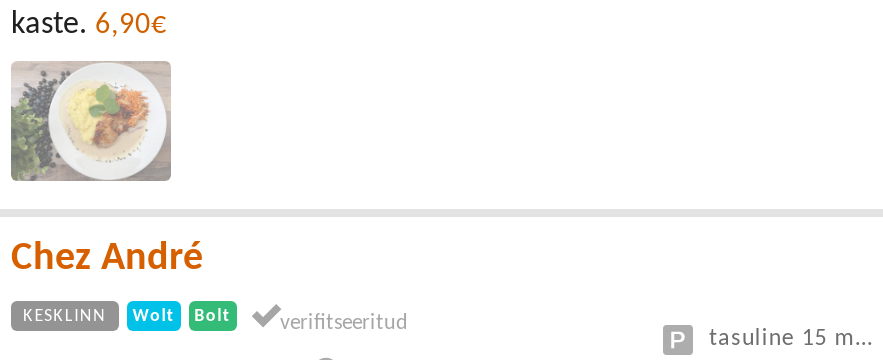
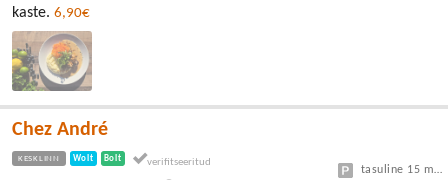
- [image]
+ [image]
